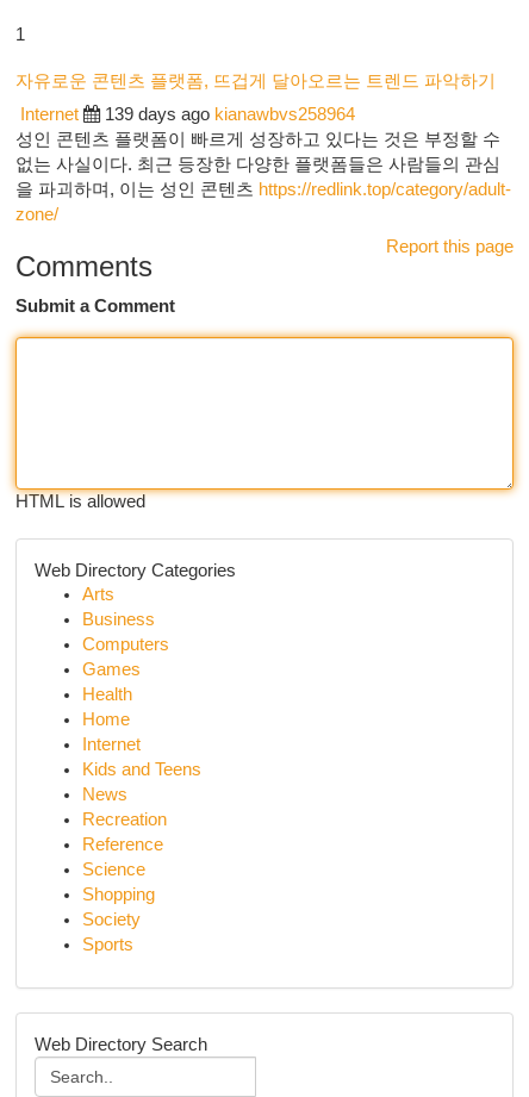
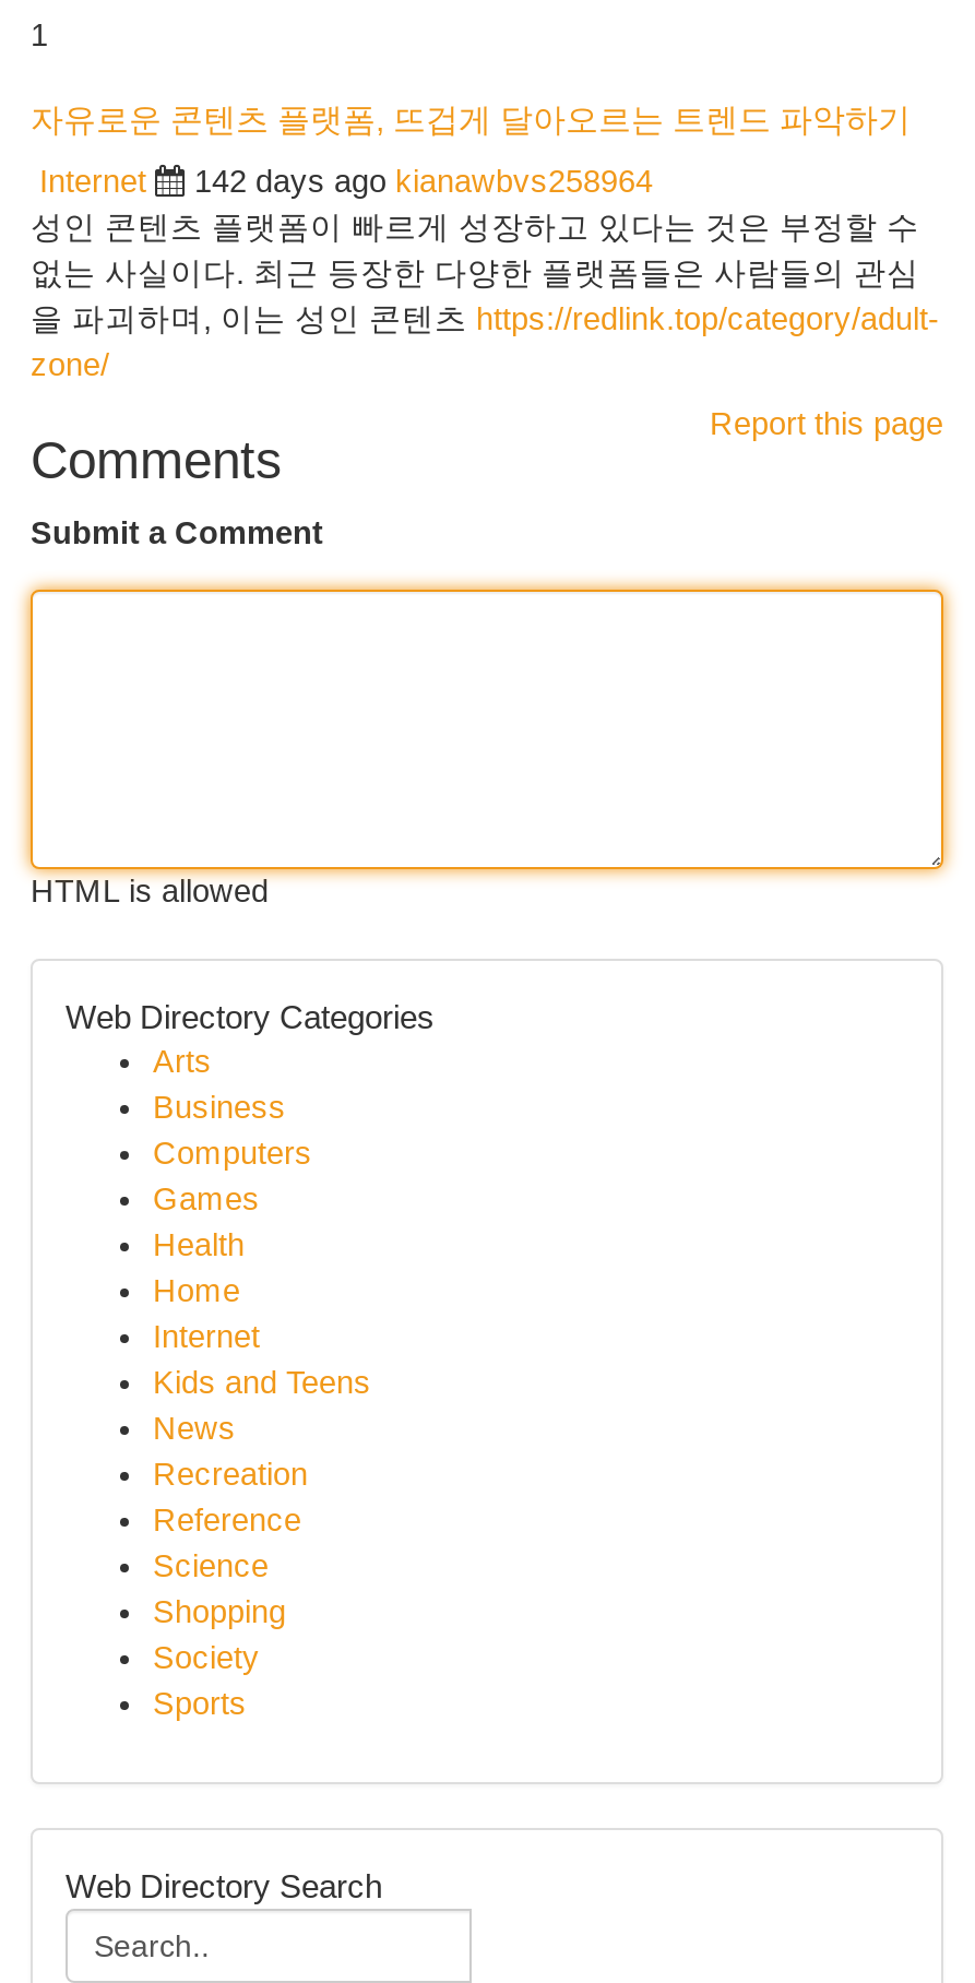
- 139 days ago kianawbvs258964
+ 142 days ago kianawbvs258964
